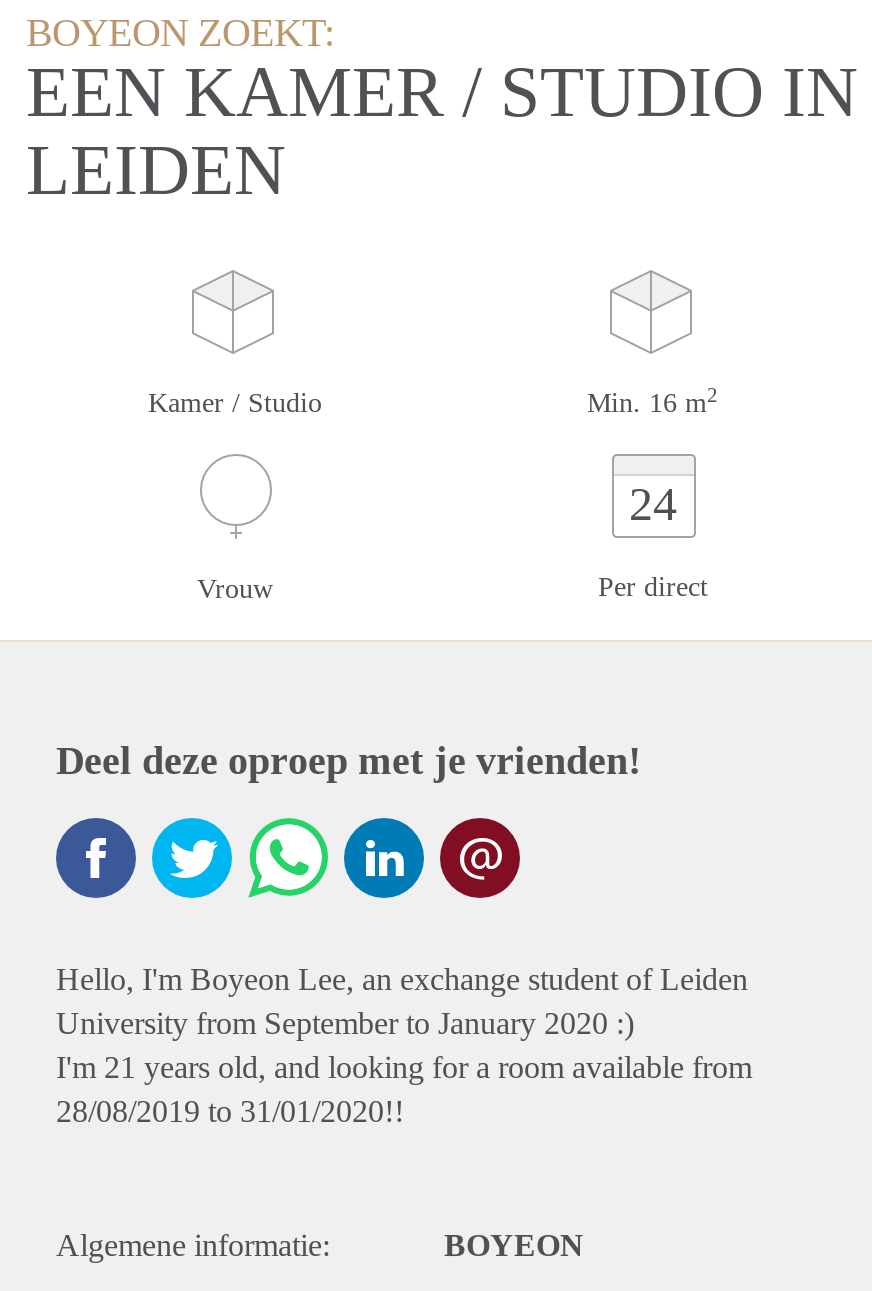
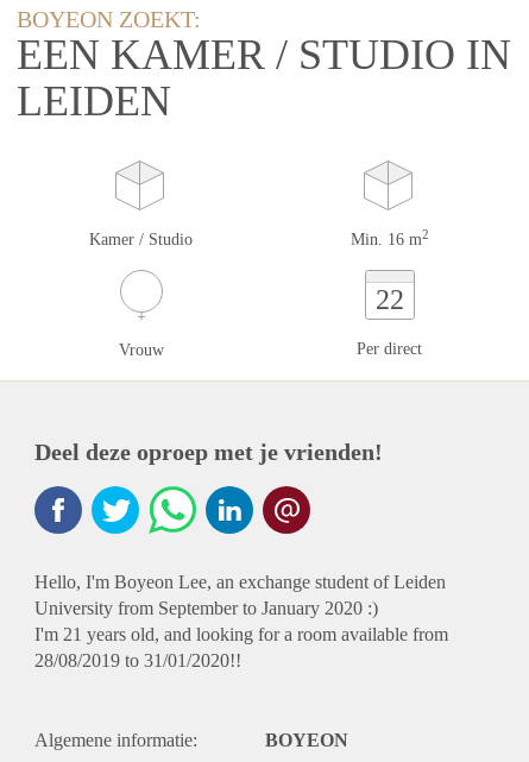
- 24
+ 22
